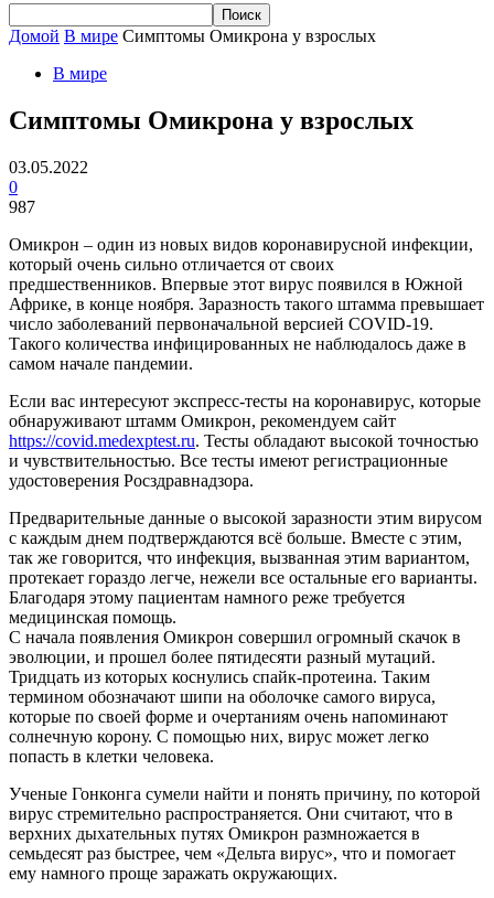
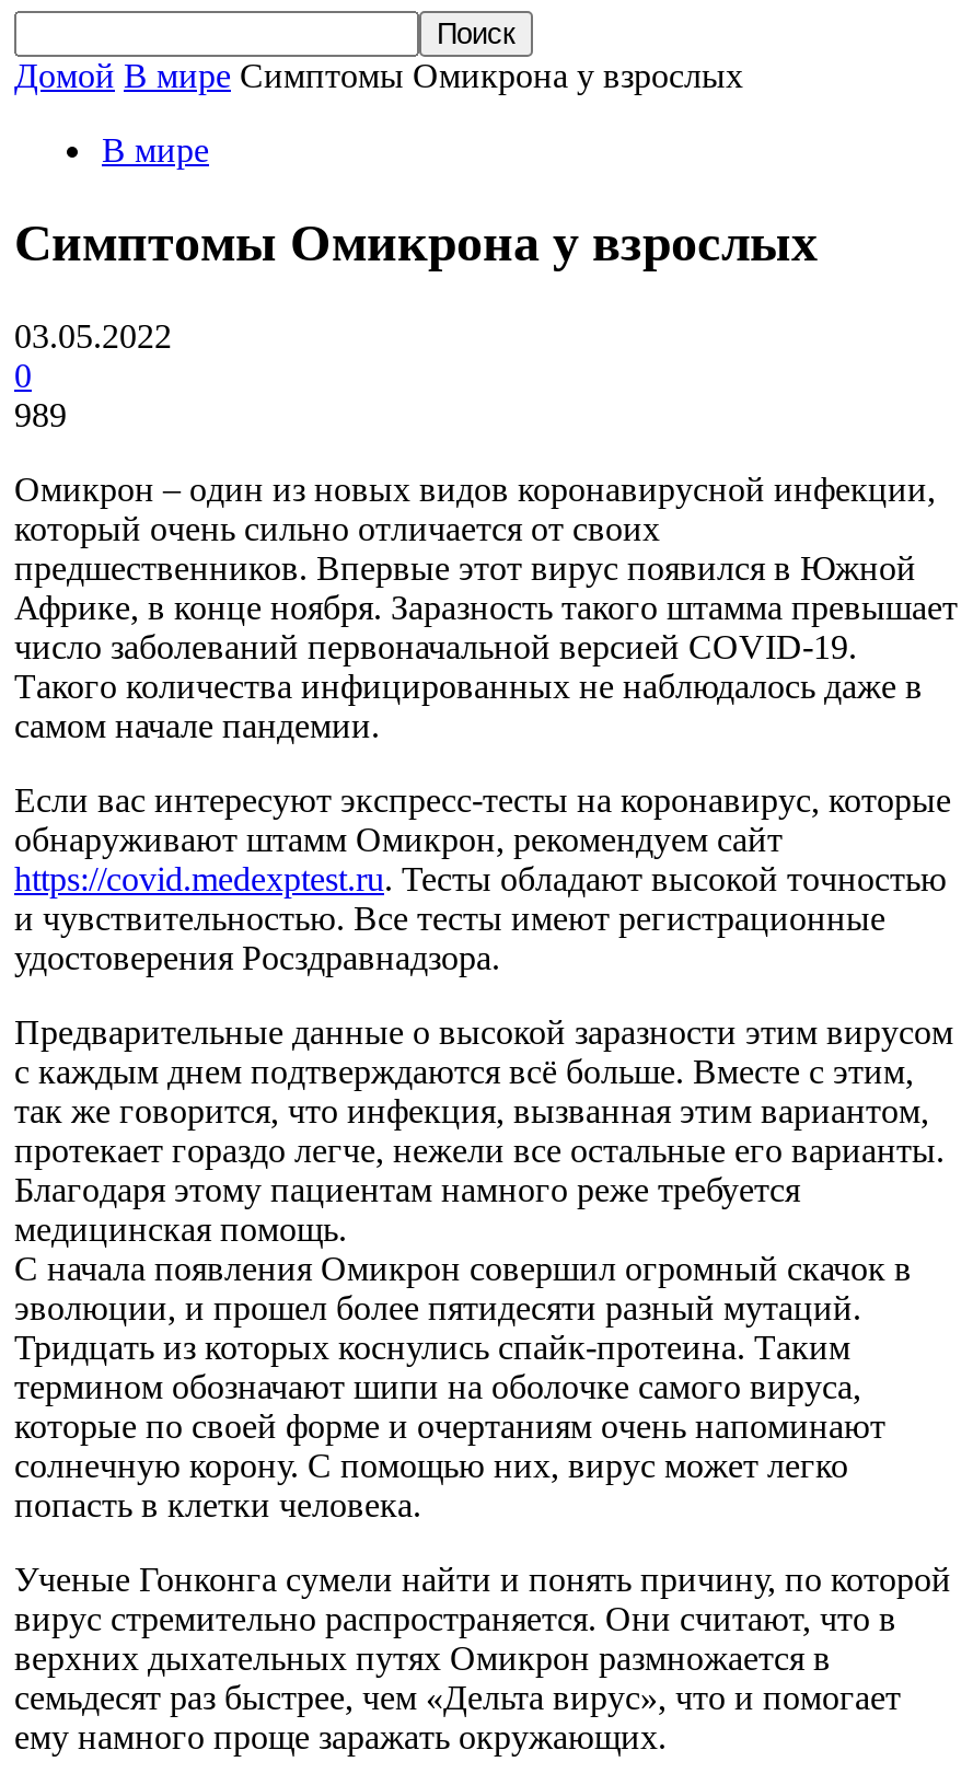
- 987
+ 989
